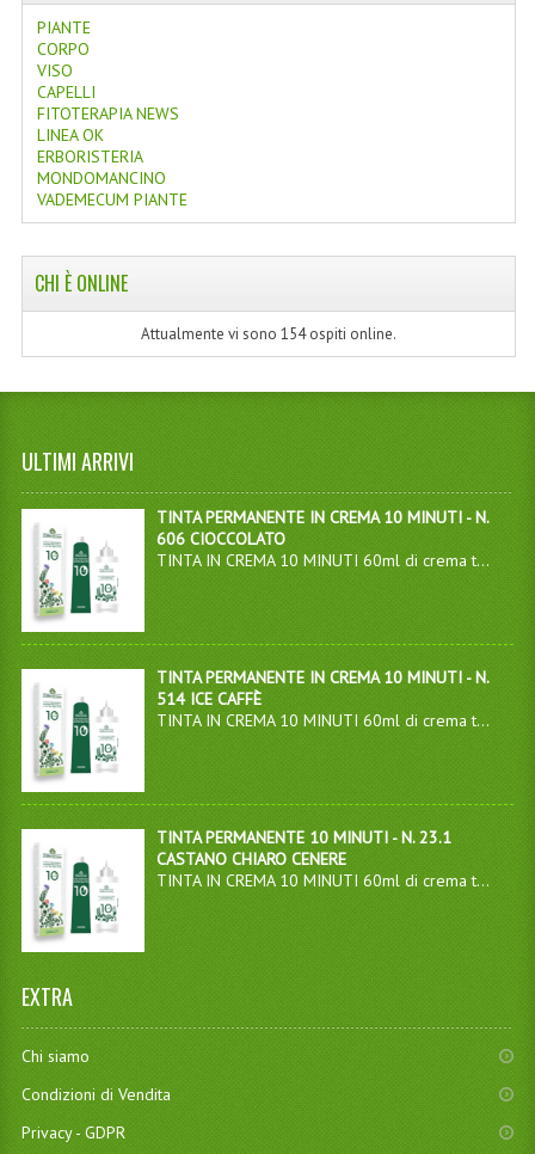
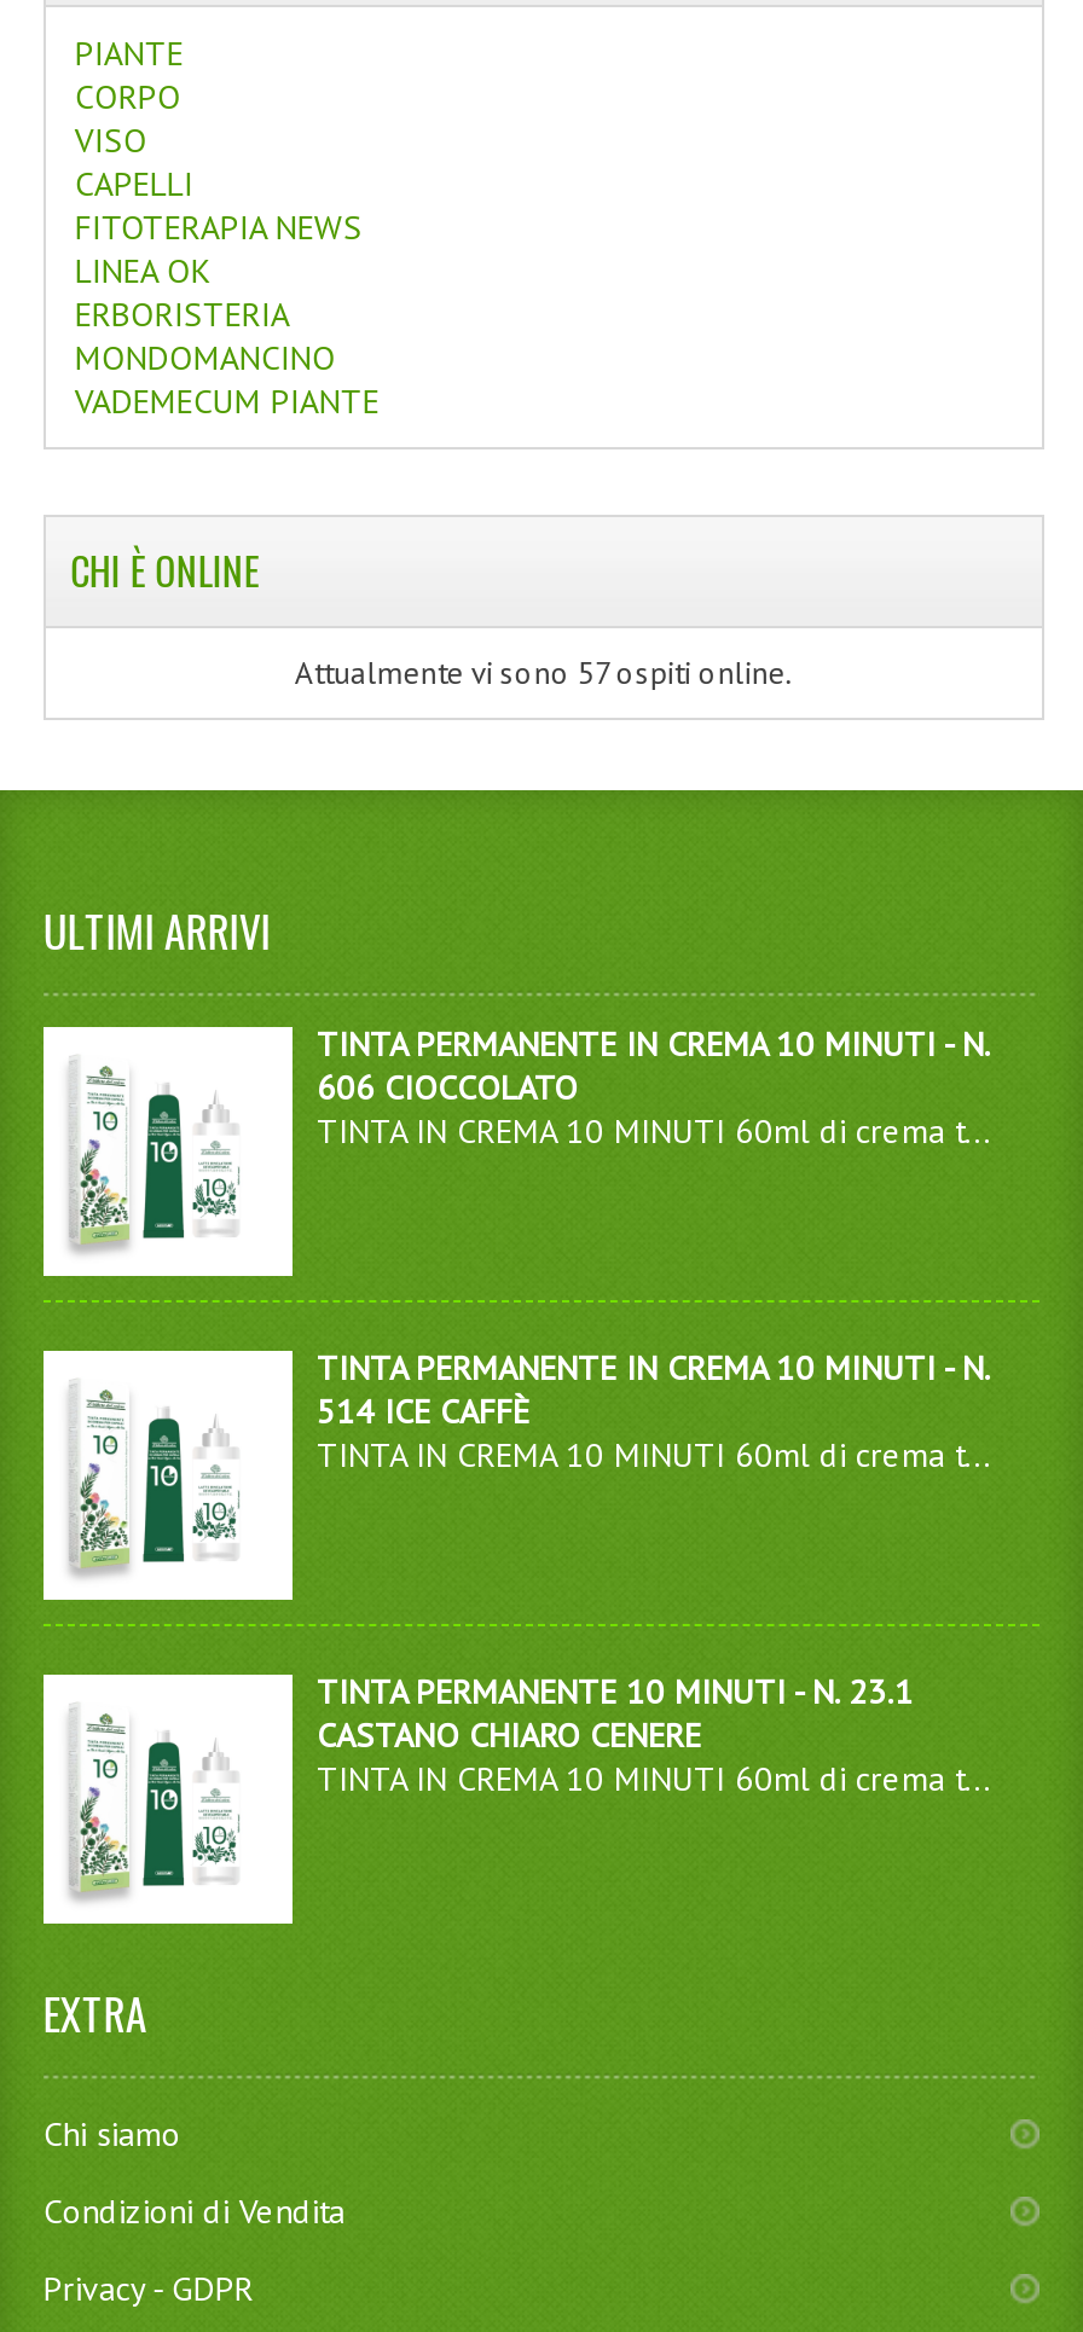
- Attualmente vi sono 154 ospiti online.
+ Attualmente vi sono 57 ospiti online.
